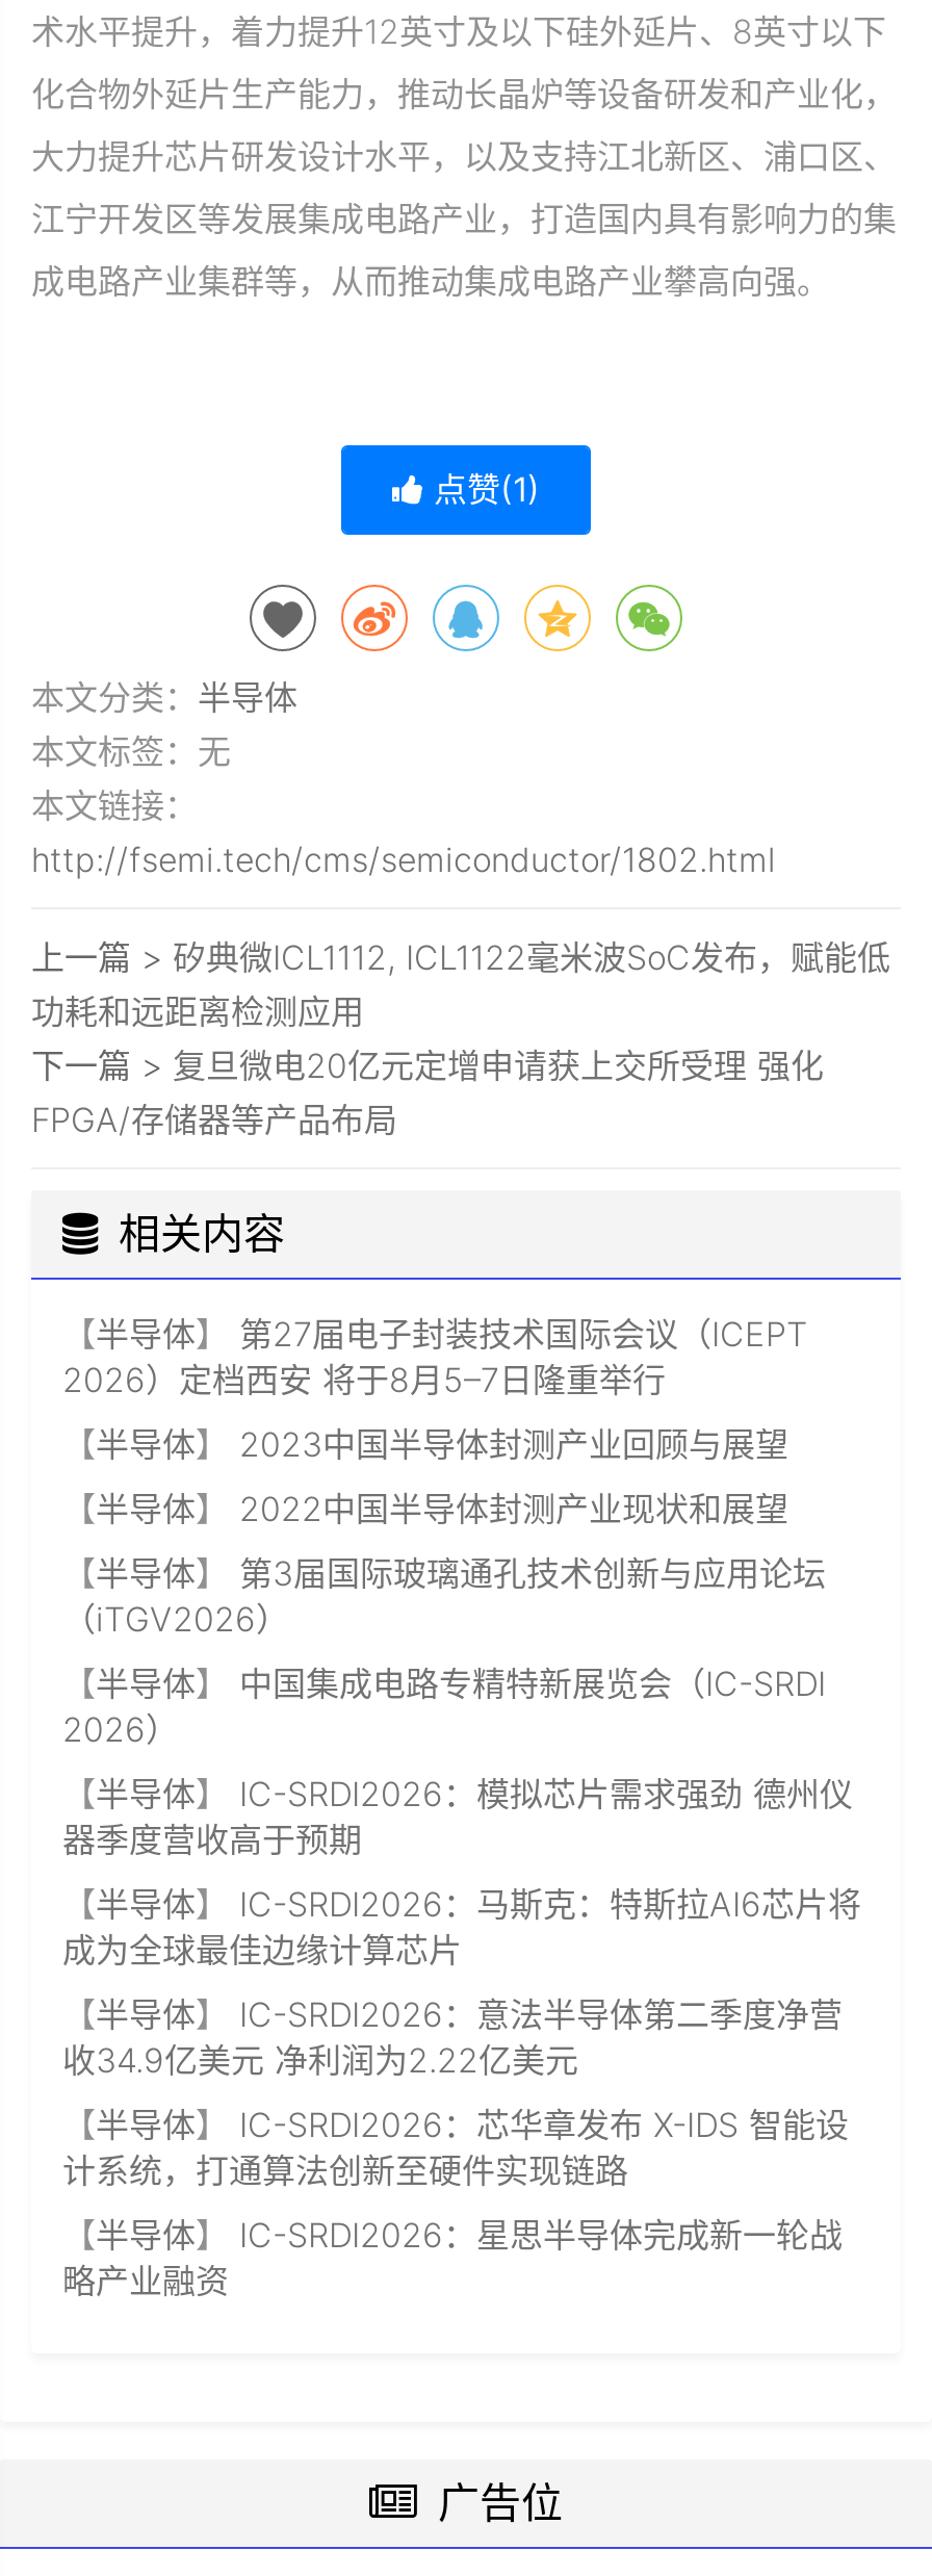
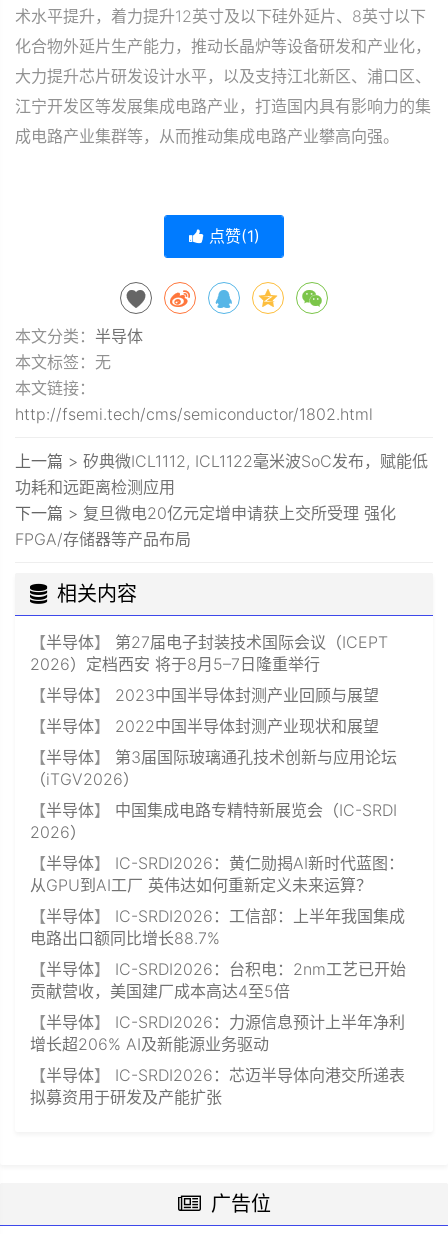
- 【半导体】IC-SRDI2026：模拟芯片需求强劲 德州仪
- 器季度营收高于预期
+ 【半导体】IC-SRDI2026：黄仁勋揭AI新时代蓝图：
+ 从GPU到AI工厂 英伟达如何重新定义未来运算？

- 【半导体】IC-SRDI2026：马斯克：特斯拉AI6芯片将
- 成为全球最佳边缘计算芯片
+ 【半导体】IC-SRDI2026：工信部：上半年我国集成
+ 电路出口额同比增长88.7%

- 【半导体】IC-SRDI2026：意法半导体第二季度净营
- 收34.9亿美元 净利润为2.22亿美元
+ 【半导体】IC-SRDI2026：台积电：2nm工艺已开始
+ 贡献营收，美国建厂成本高达4至5倍

- 【半导体】IC-SRDI2026：芯华章发布 X-IDS 智能设
- 计系统，打通算法创新至硬件实现链路
+ 【半导体】IC-SRDI2026：力源信息预计上半年净利
+ 增长超206% AI及新能源业务驱动

- 【半导体】IC-SRDI2026：星思半导体完成新一轮战
- 略产业融资
+ 【半导体】IC-SRDI2026：芯迈半导体向港交所递表
+ 拟募资用于研发及产能扩张
